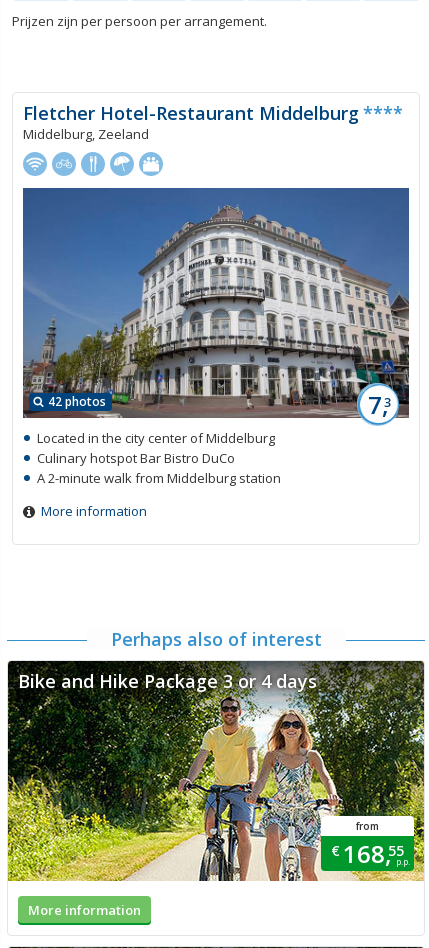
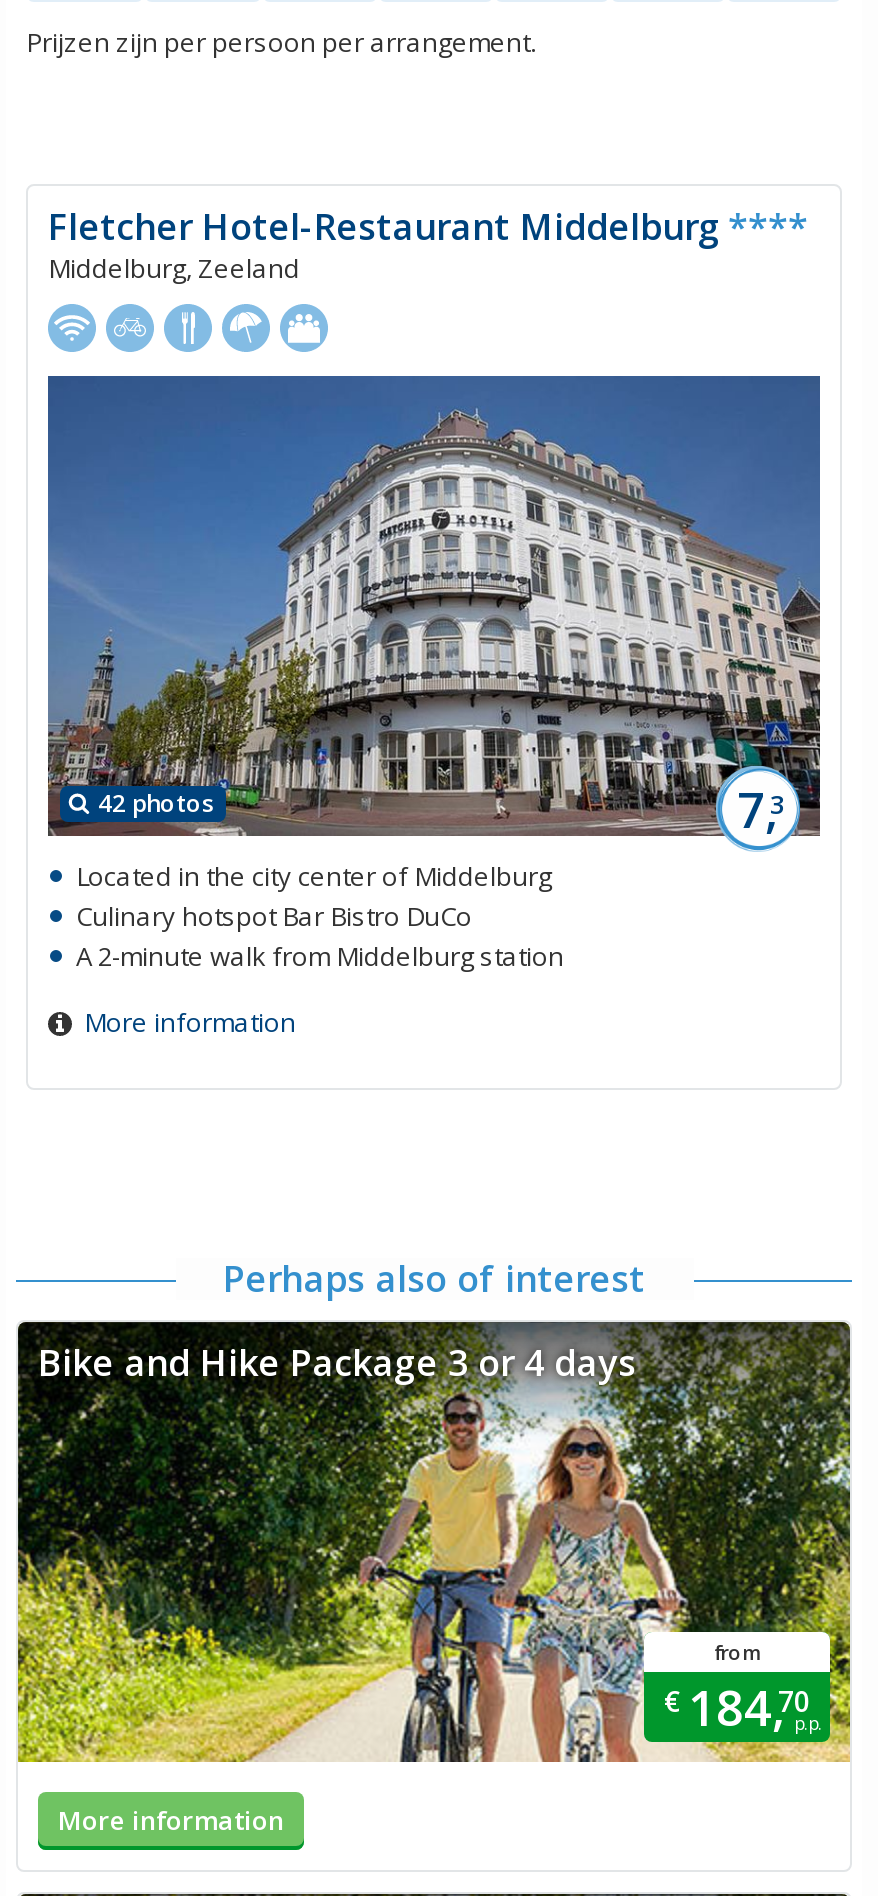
- € 168,
+ € 184,

- 55
+ 70
